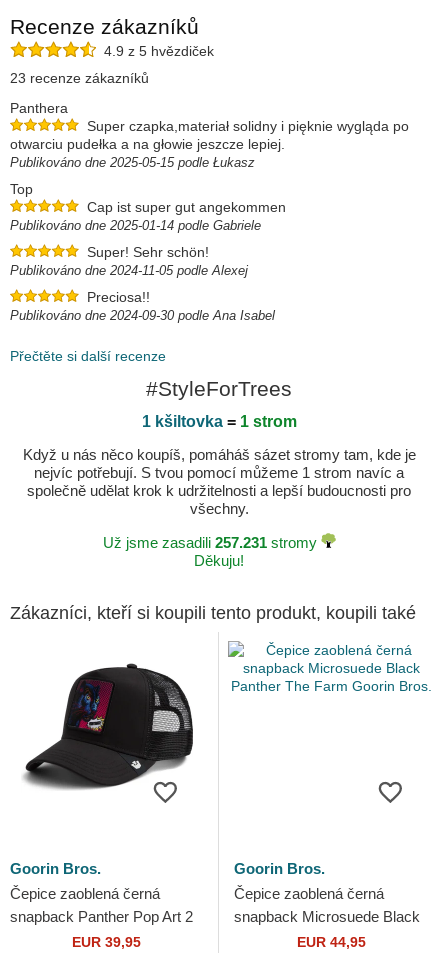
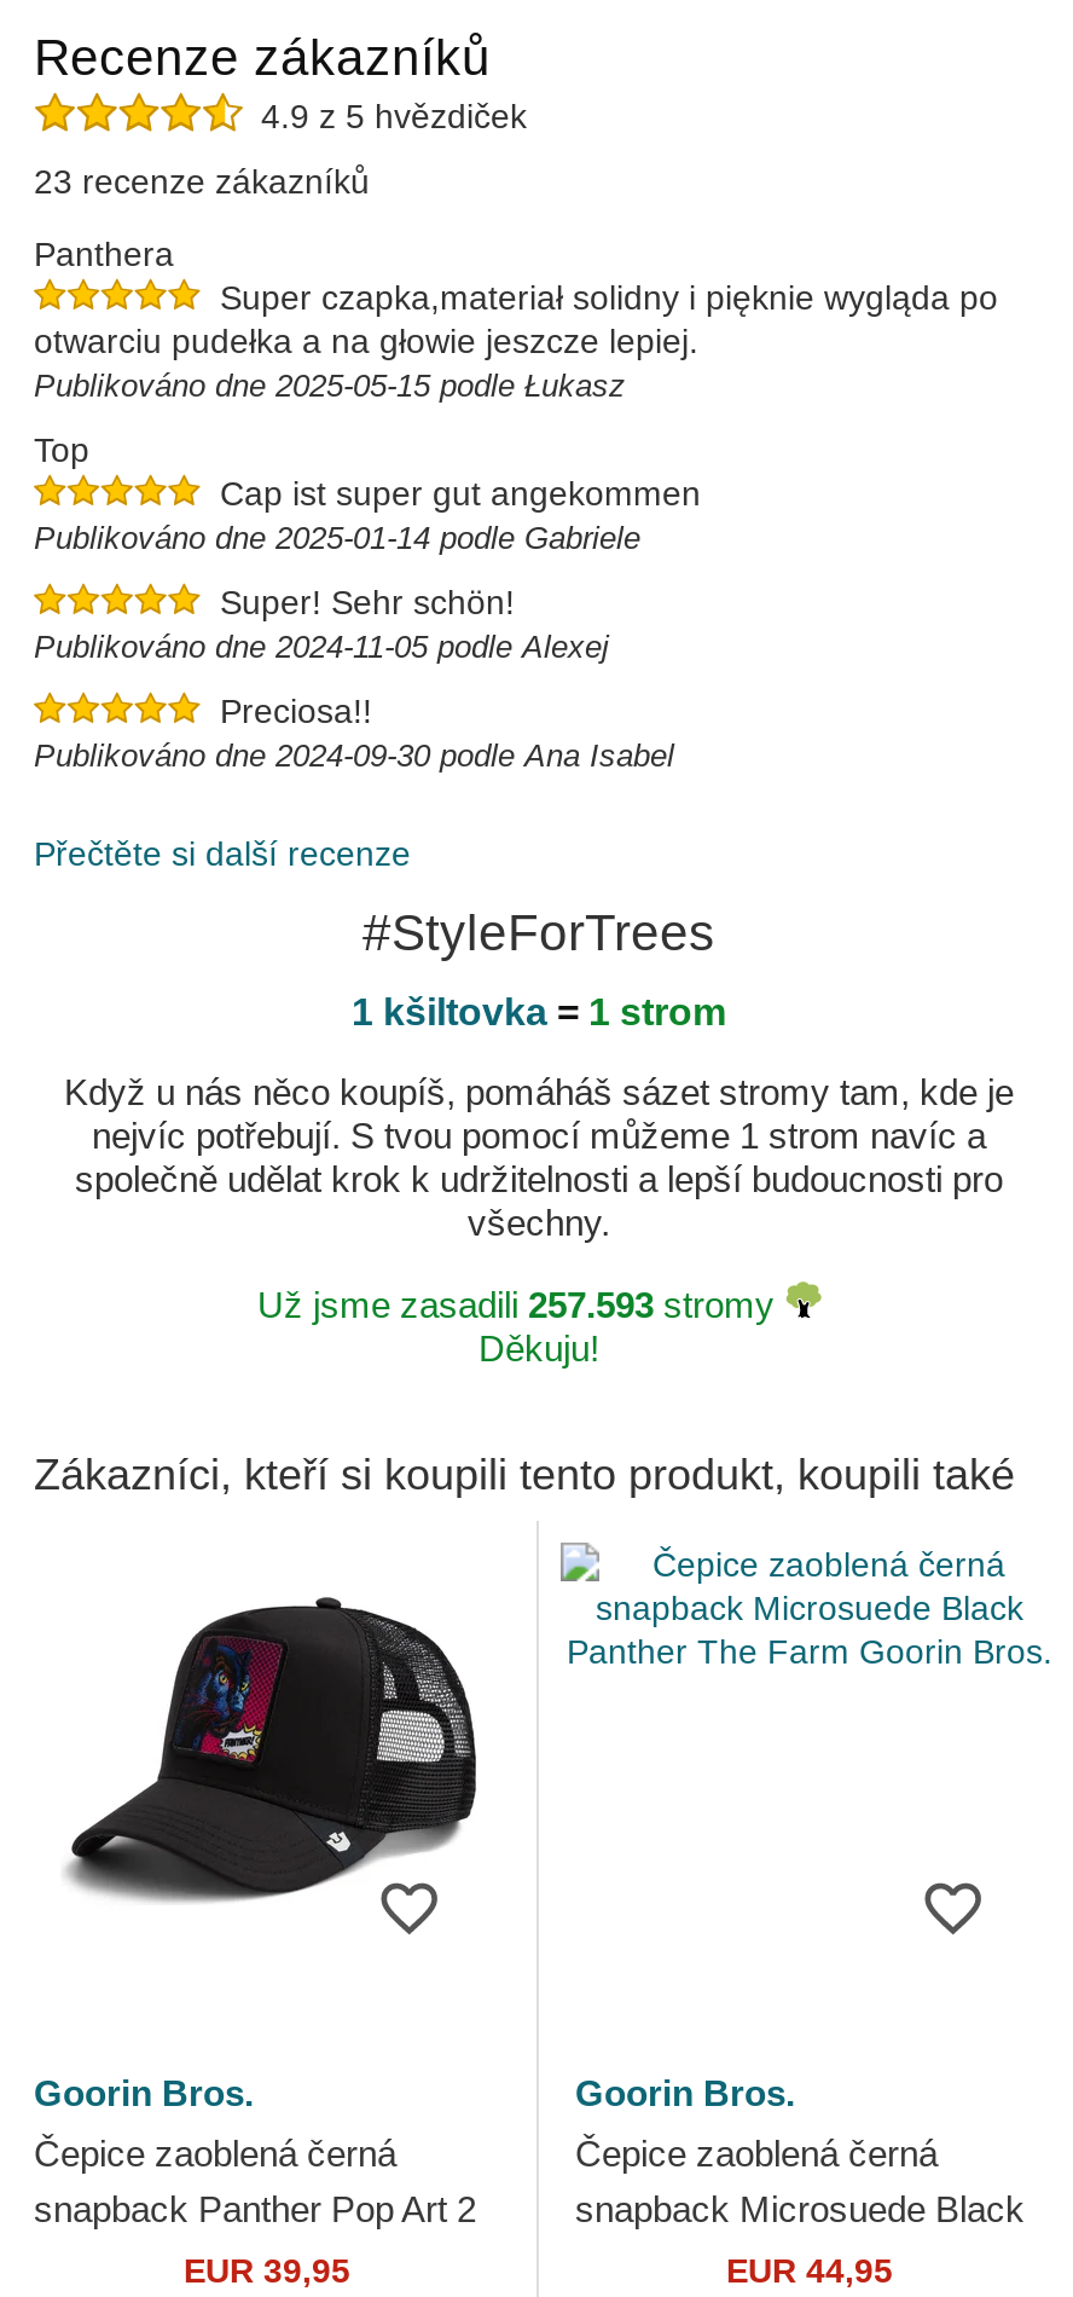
- Už jsme zasadili 257.231 stromy
+ Už jsme zasadili 257.593 stromy
